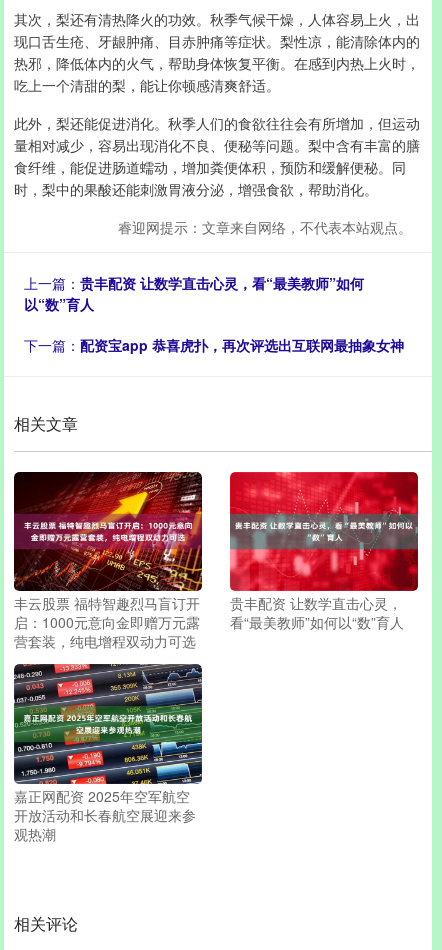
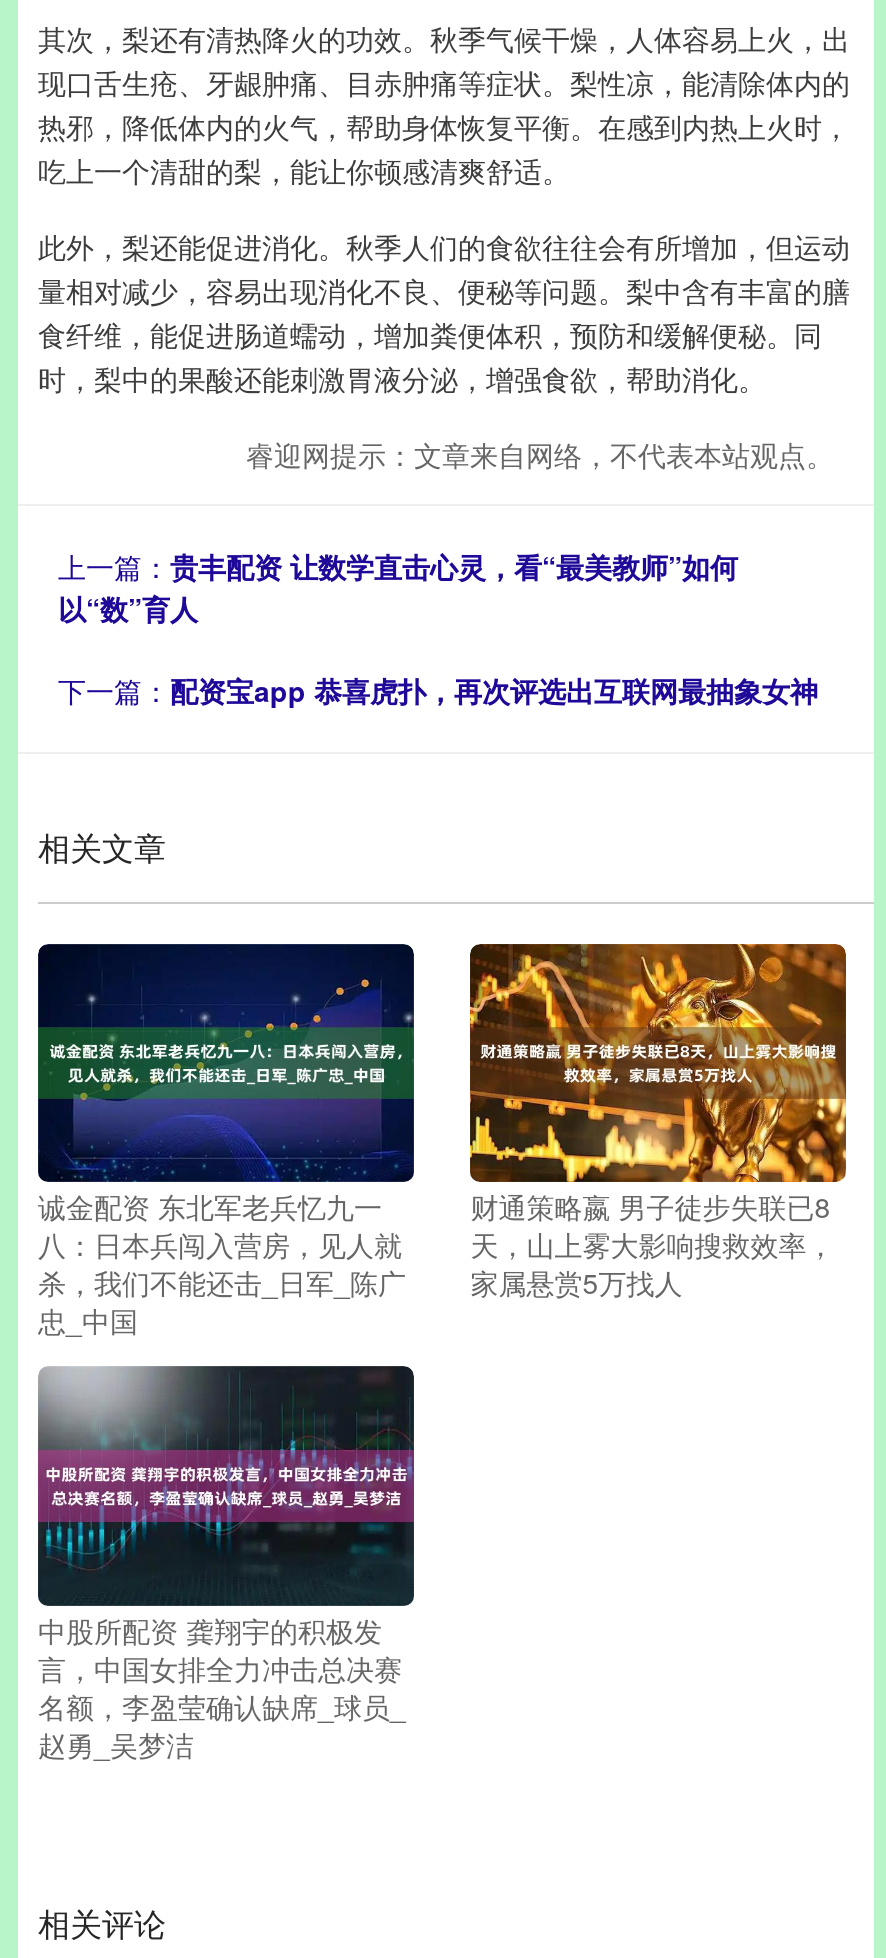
- [image]
- 丰云股票 福特智趣烈马盲订开
- 启：1000元意向金即赠万元露
- 营套装，纯电增程双动力可选
+ [image]
+ 诚金配资 东北军老兵忆九一
+ 八：日本兵闯入营房，见人就
+ 杀，我们不能还击_日军_陈广
+ 忠_中国

- [image]
+ [image]

- 贵丰配资 让数学直击心灵，
- 看“最美教师”如何以“数”育人
+ 财通策略嬴 男子徒步失联已8
+ 天，山上雾大影响搜救效率，
+ 家属悬赏5万找人

- [image]
- 嘉正网配资 2025年空军航空
- 开放活动和长春航空展迎来参
- 观热潮
+ [image]
+ 中股所配资 龚翔宇的积极发
+ 言，中国女排全力冲击总决赛
+ 名额，李盈莹确认缺席_球员_
+ 赵勇_吴梦洁
